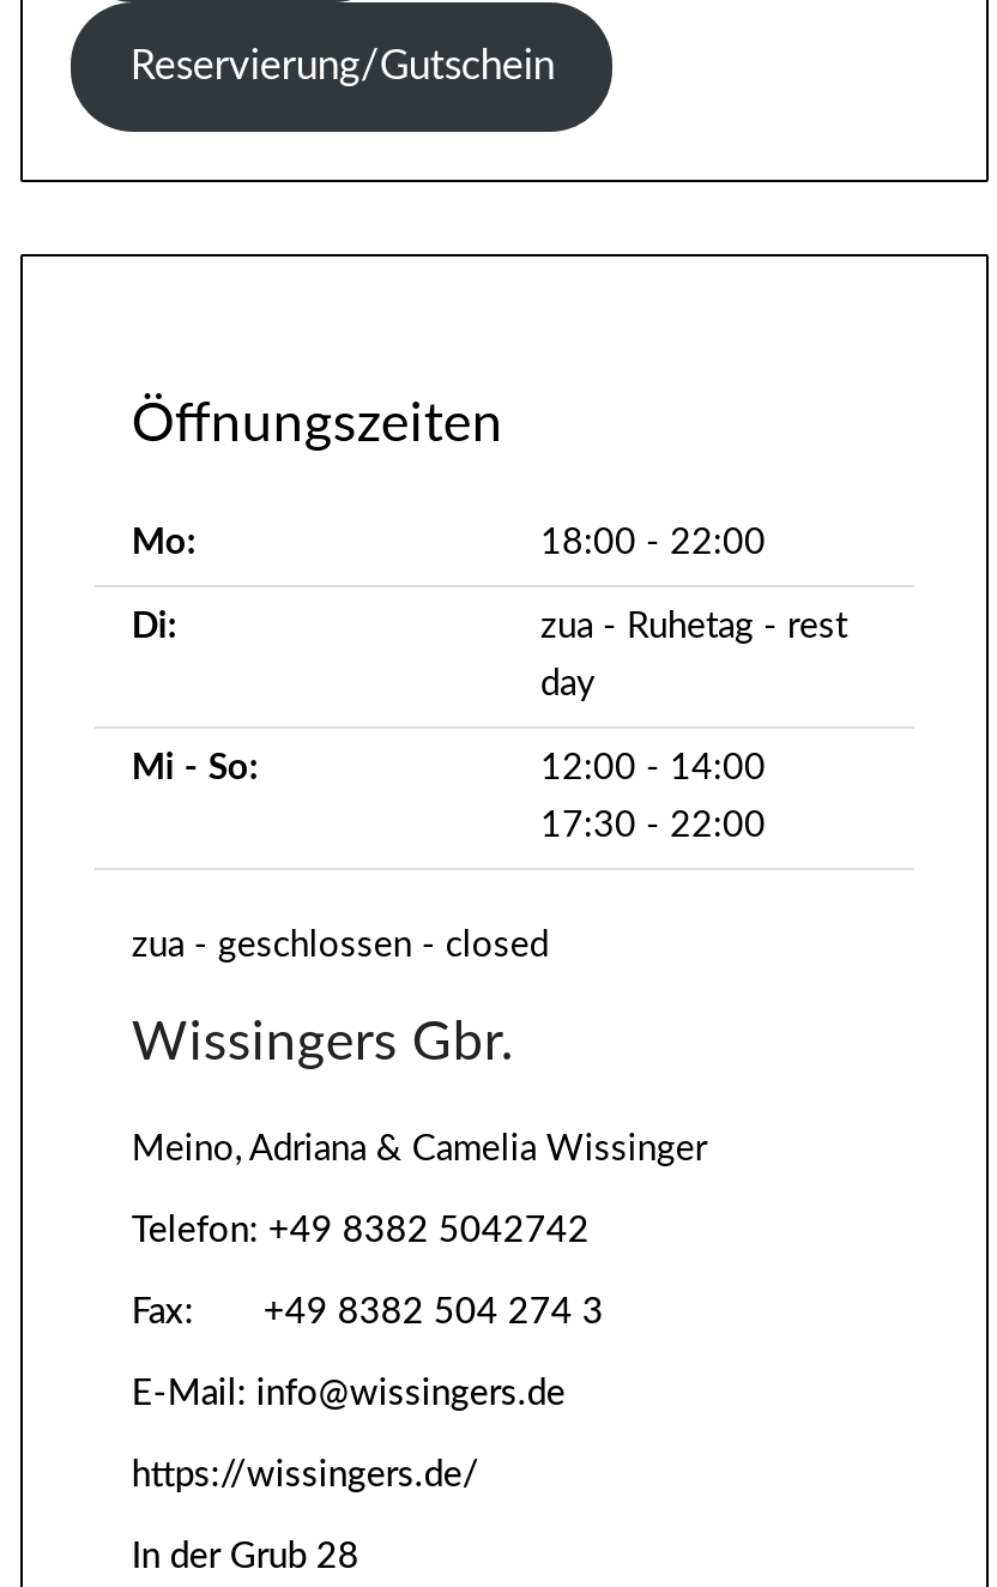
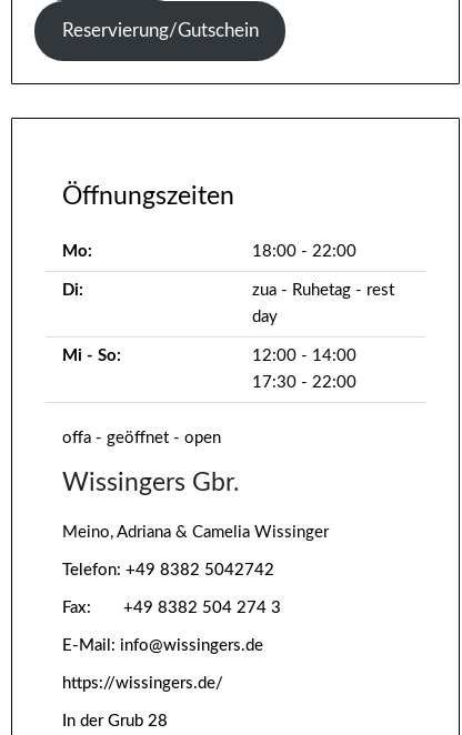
- zua - geschlossen - closed
+ offa - geöffnet - open
